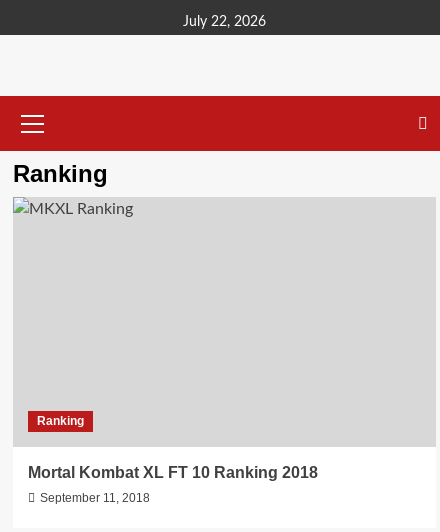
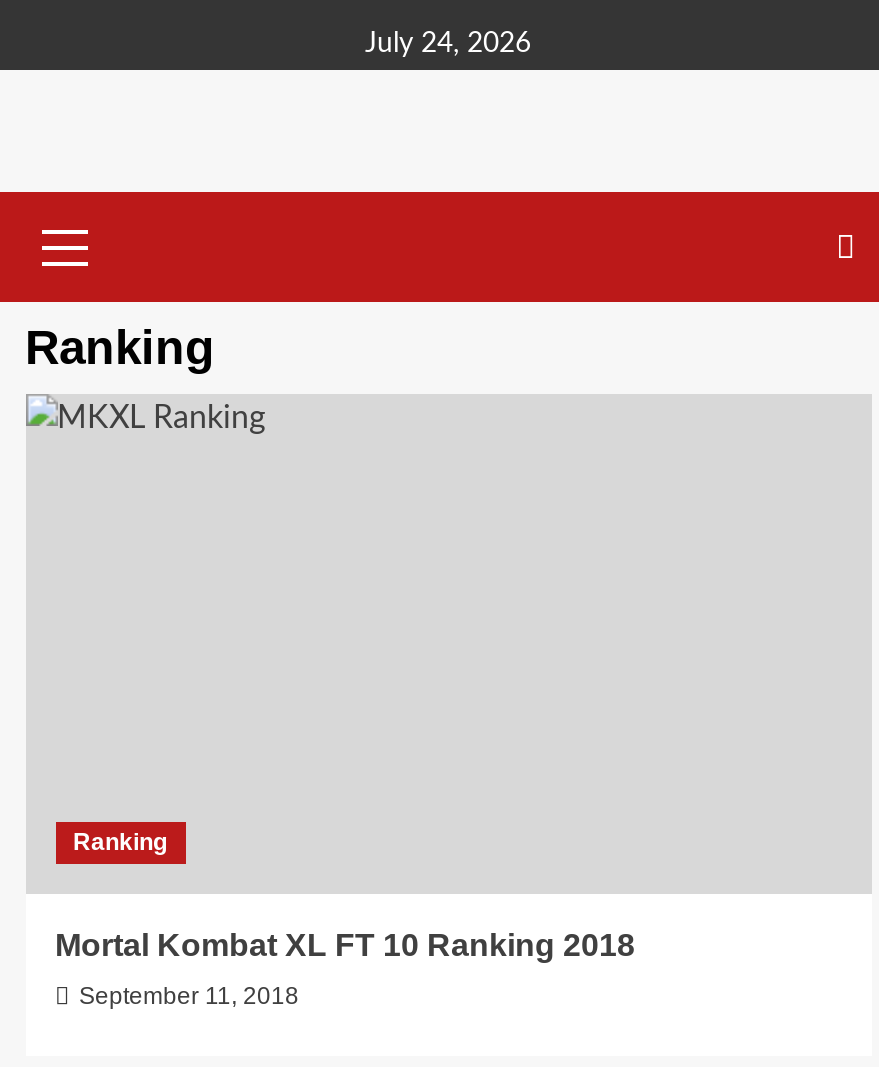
- July 22, 2026
+ July 24, 2026
